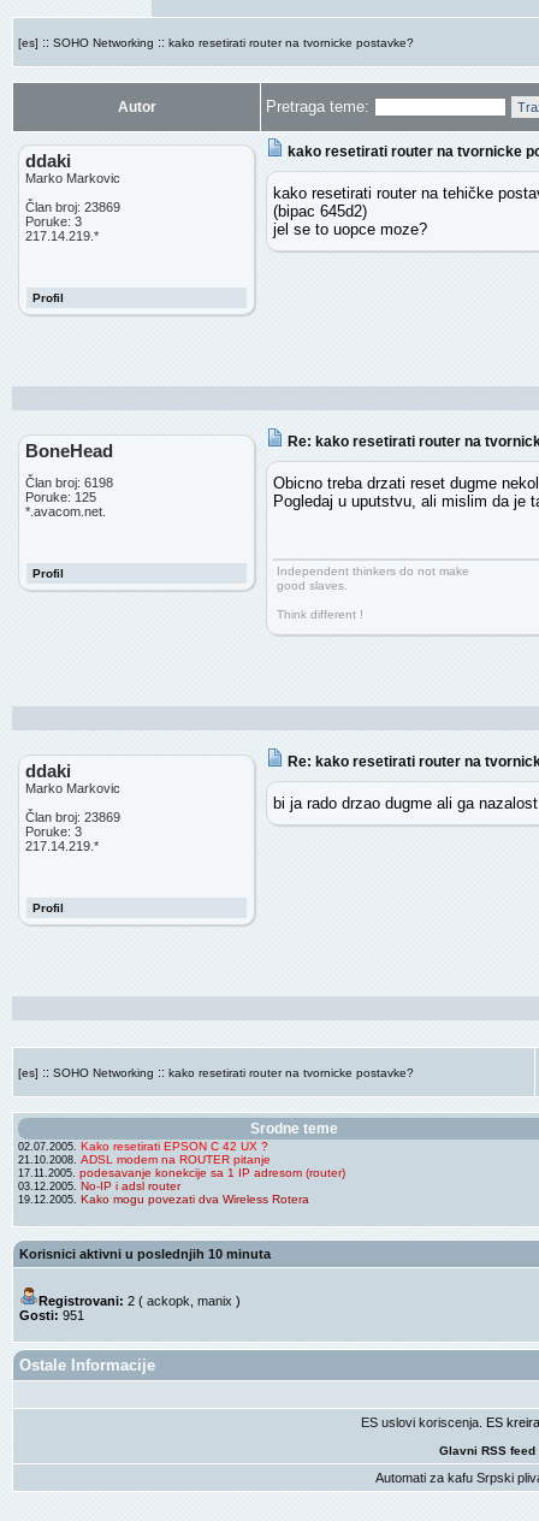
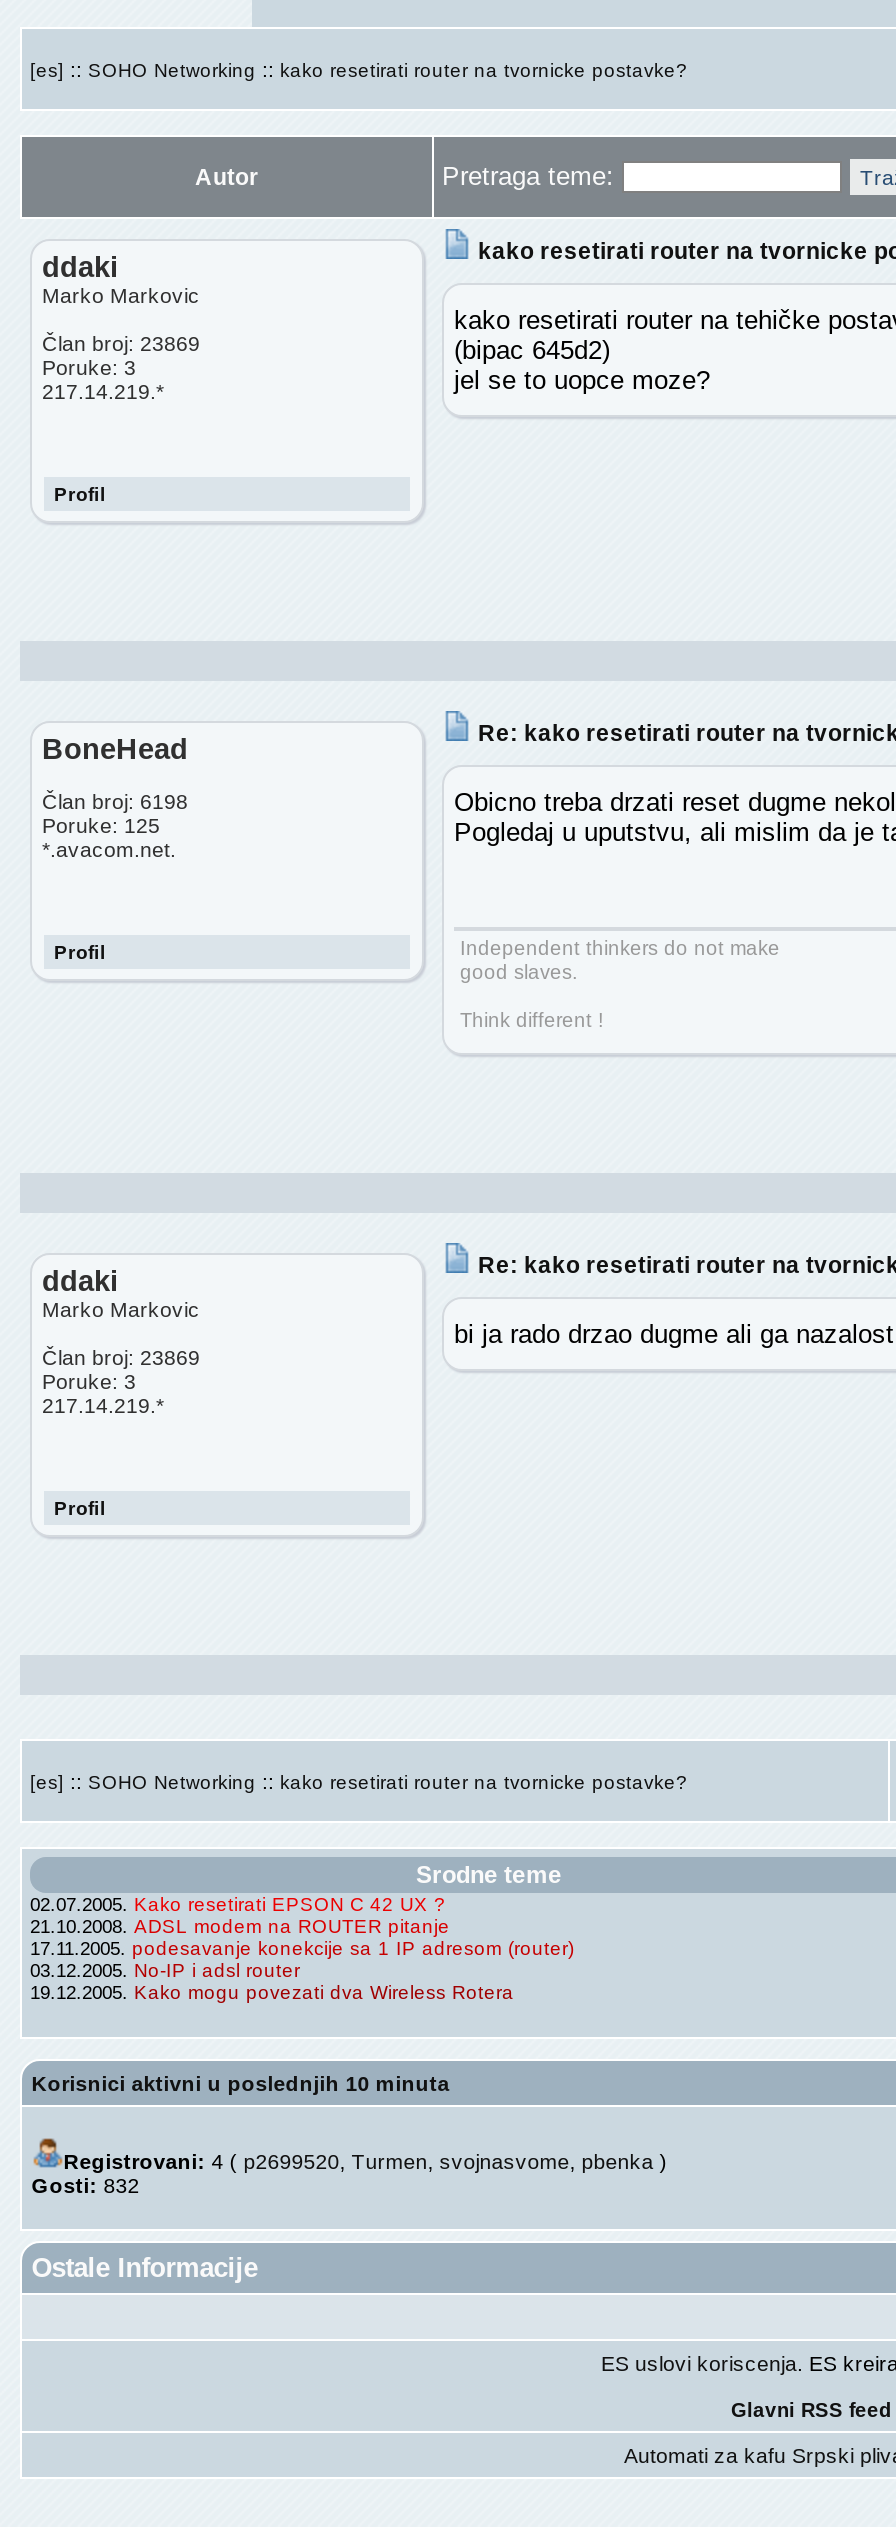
- Registrovani: 2 (ackopk, manix)
- Gosti:951
+ Registrovani: 4 (p2699520, Turmen, svojnasvome, pbenka)
+ Gosti:832
